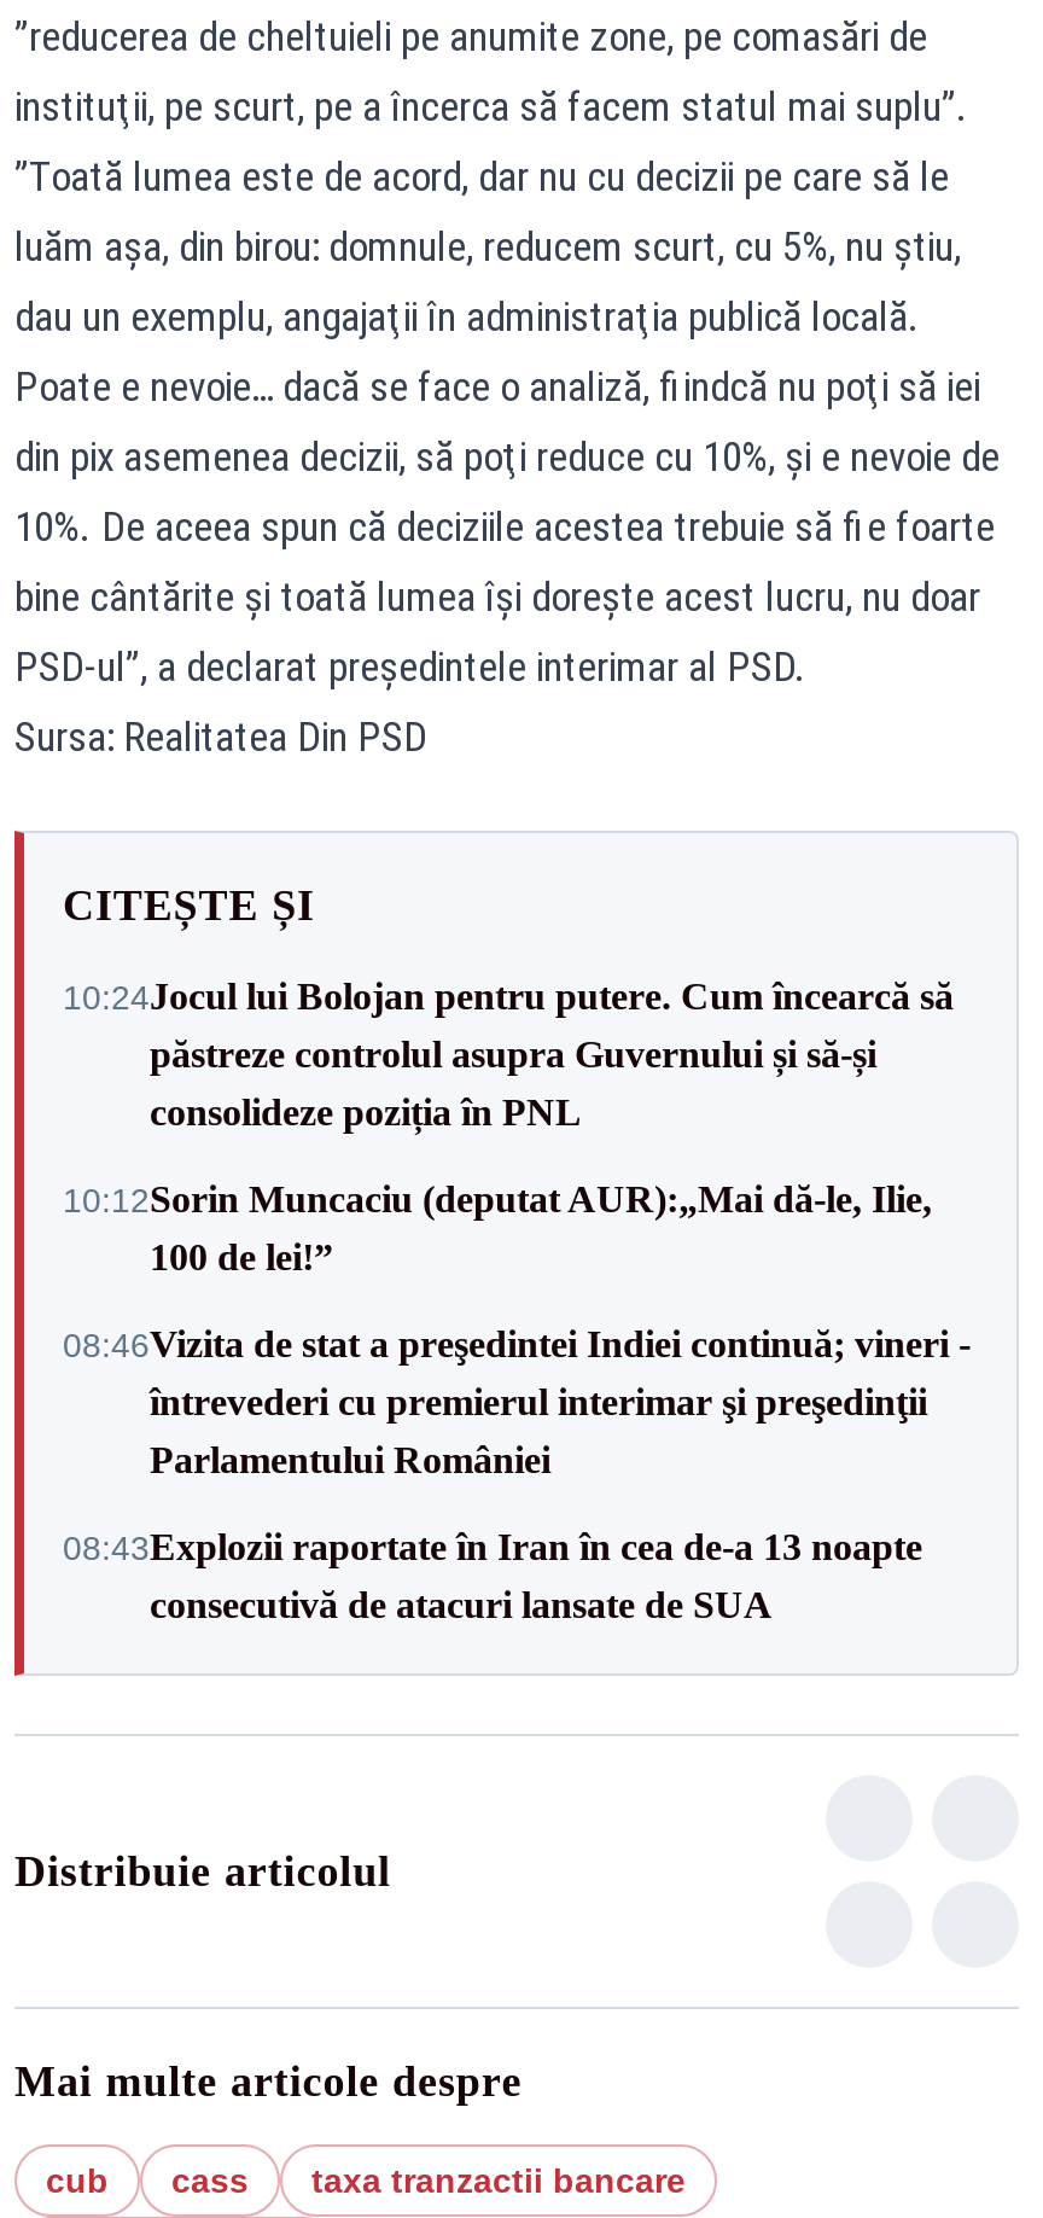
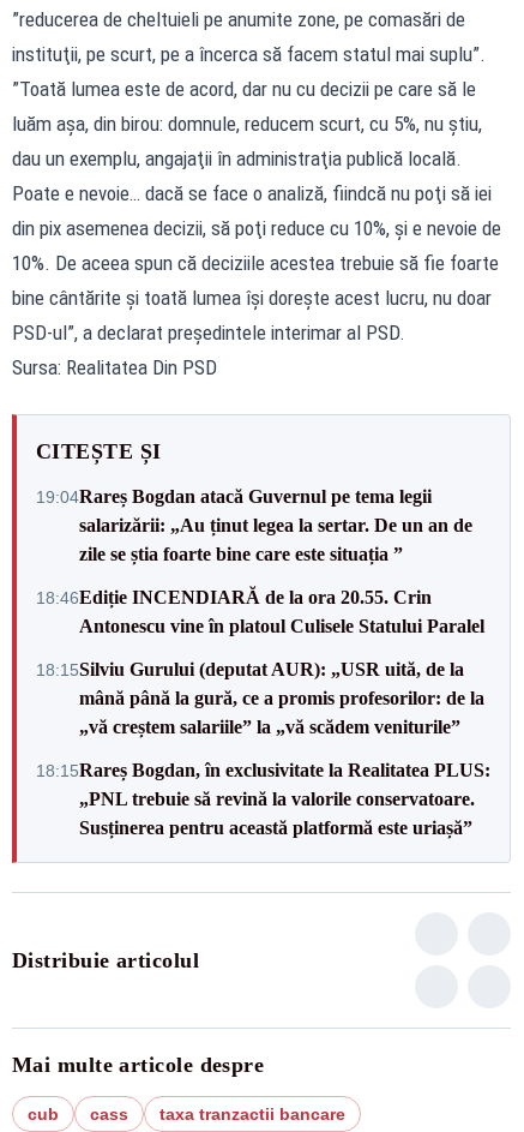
- 10:24Jocul lui Bolojan pentru putere. Cum încearcă să
- păstreze controlul asupra Guvernului și să-și
- consolideze poziția în PNL
+ 19:04Rareș Bogdan atacă Guvernul pe tema legii
+ salarizării: „Au ținut legea la sertar. De un an de
+ zile se știa foarte bine care este situația ”

- 10:12Sorin Muncaciu (deputat AUR):„Mai dă-le, Ilie,
- 100 de lei!”
+ 18:46Ediție INCENDIARĂ de la ora 20.55. Crin
+ Antonescu vine în platoul Culisele Statului Paralel

- 08:46Vizita de stat a preşedintei Indiei continuă; vineri -
- întrevederi cu premierul interimar şi preşedinţii
- Parlamentului României
+ 18:15Silviu Gurului (deputat AUR): „USR uită, de la
+ mână până la gură, ce a promis profesorilor: de la
+ „vă creștem salariile” la „vă scădem veniturile”

- 08:43Explozii raportate în Iran în cea de-a 13 noapte
- consecutivă de atacuri lansate de SUA
+ 18:15Rareș Bogdan, în exclusivitate la Realitatea PLUS:
+ „PNL trebuie să revină la valorile conservatoare.
+ Susținerea pentru această platformă este uriașă”
